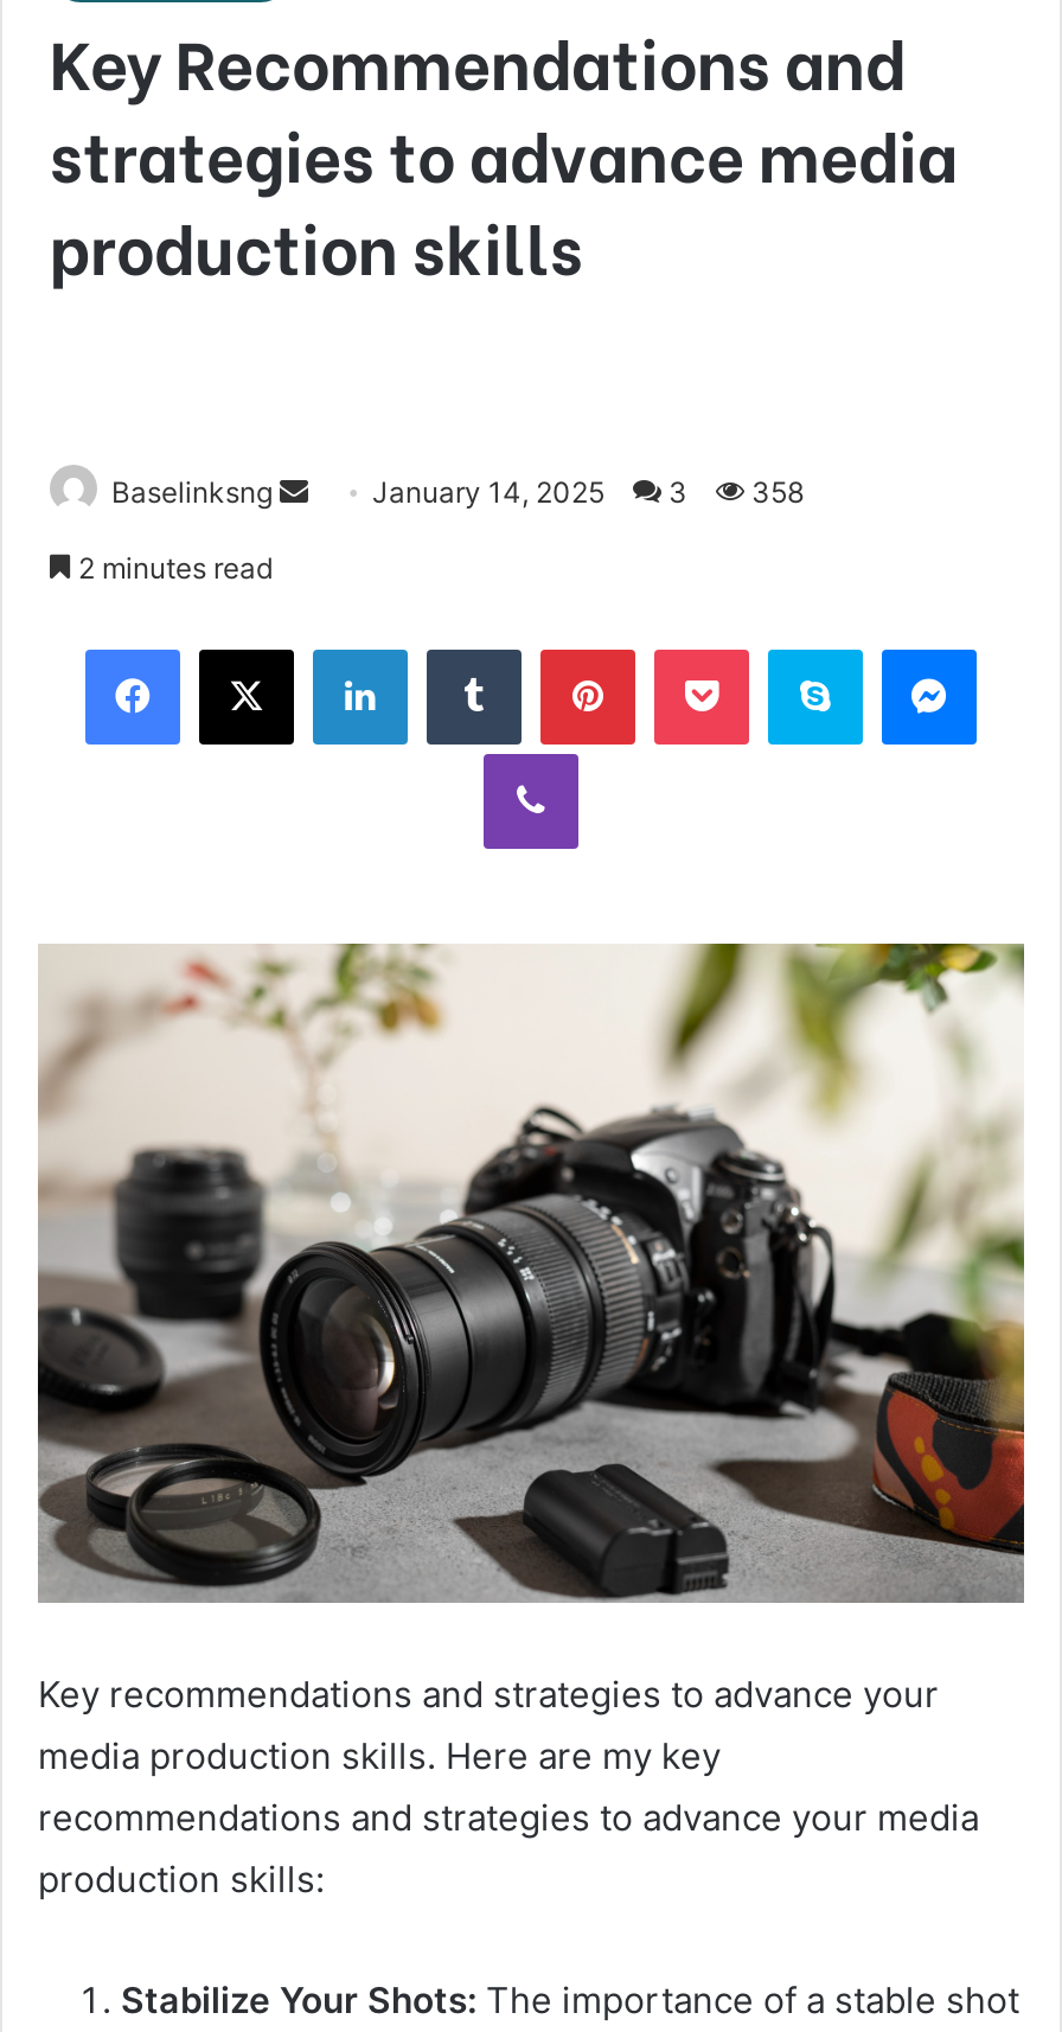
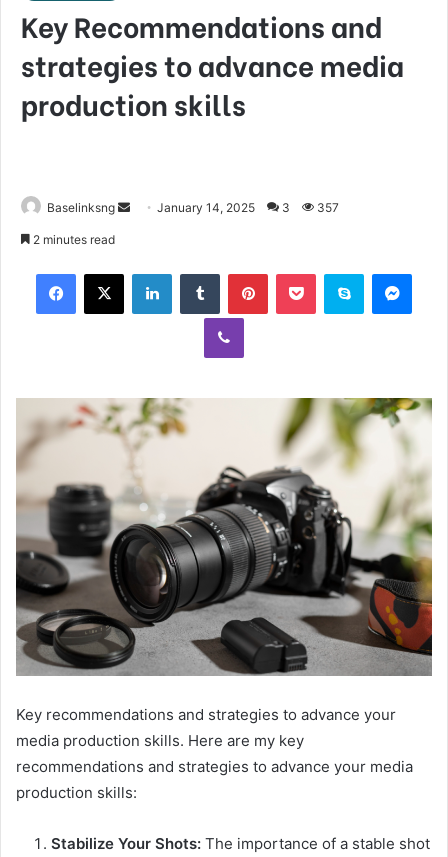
- 358
+ 357
